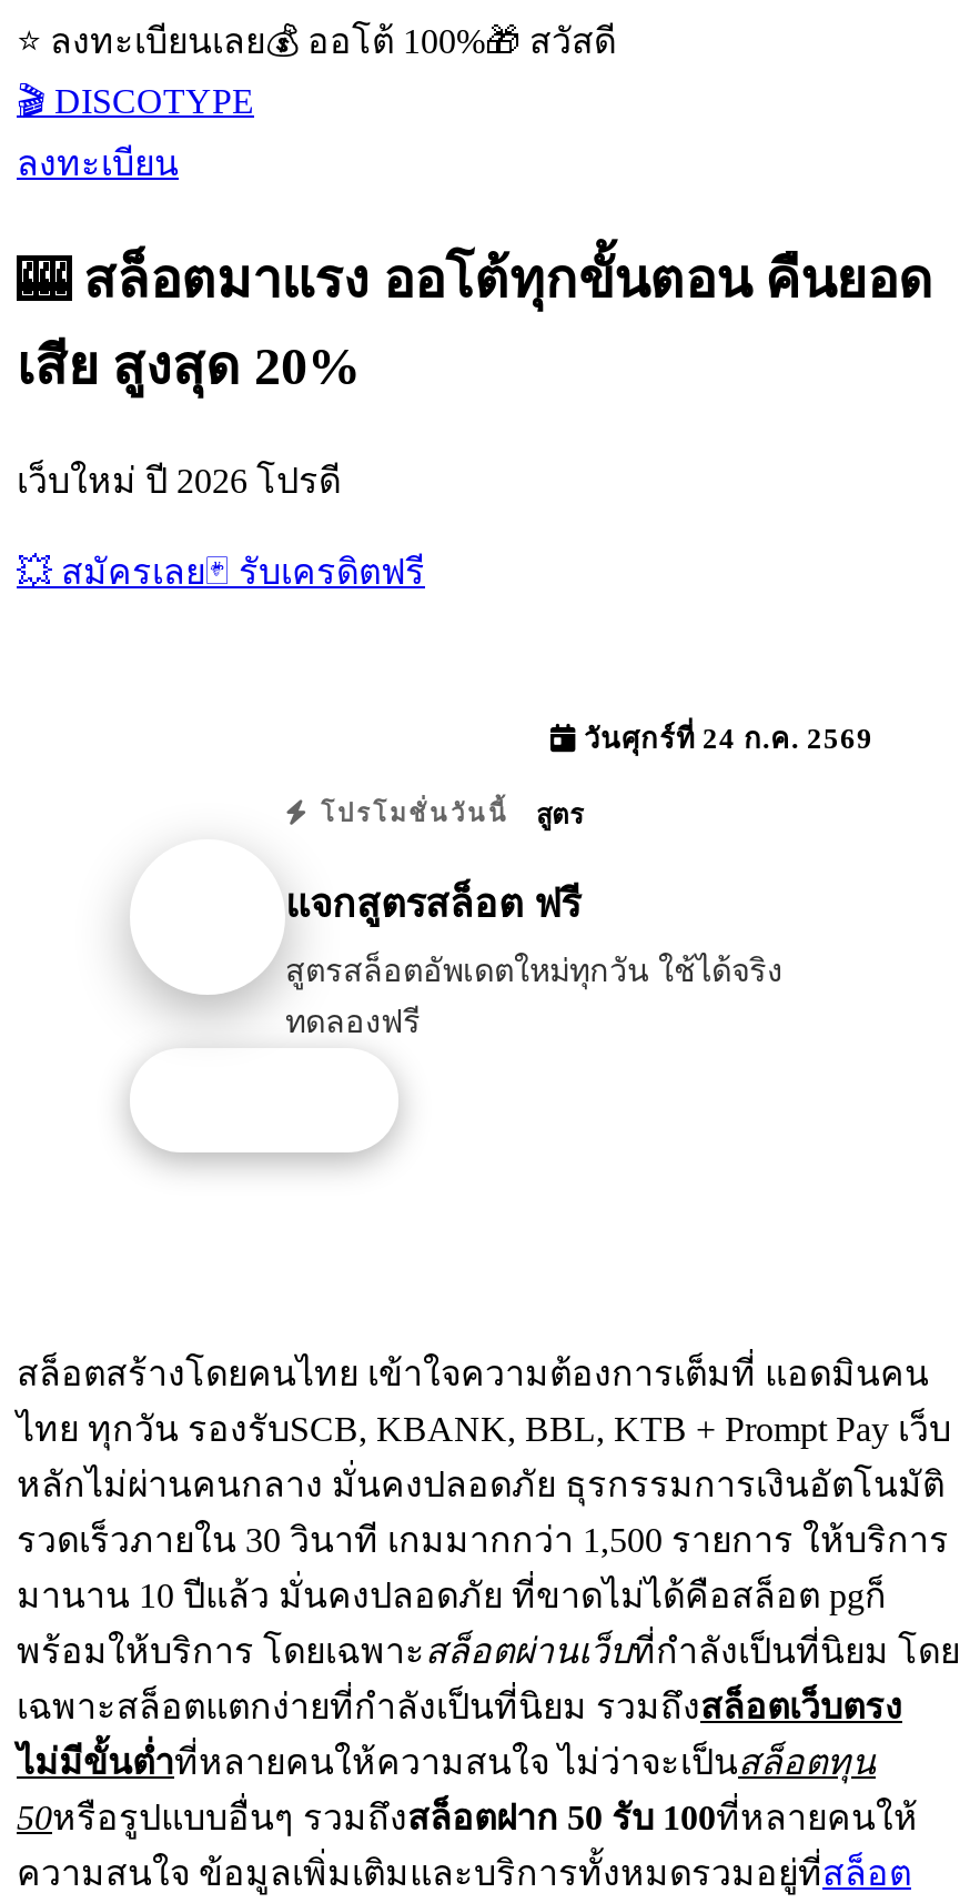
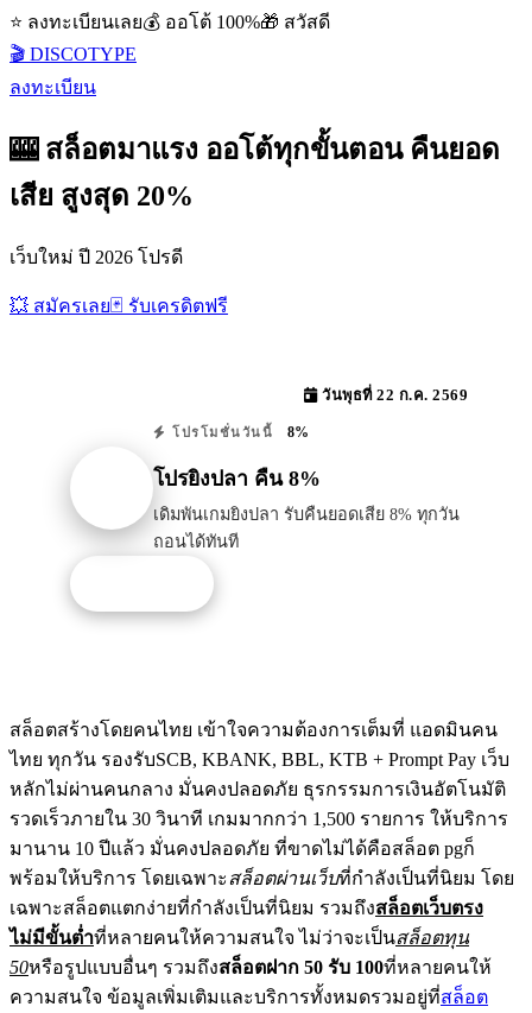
- วันศุกร์ที่ 24 ก.ค. 2569
+ วันพุธที่ 22 ก.ค. 2569

- สูตร
+ 8%

- แจกสูตรสล็อต ฟรี
+ โปรยิงปลา คืน 8%

- สูตรสล็อตอัพเดตใหม่ทุกวัน ใช้ได้จริง
- ทดลองฟรี
+ เดิมพันเกมยิงปลา รับคืนยอดเสีย 8% ทุกวัน
+ ถอนได้ทันที
